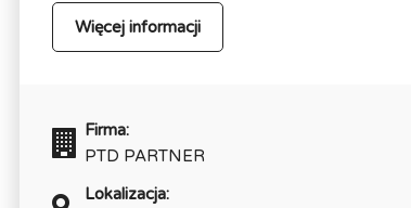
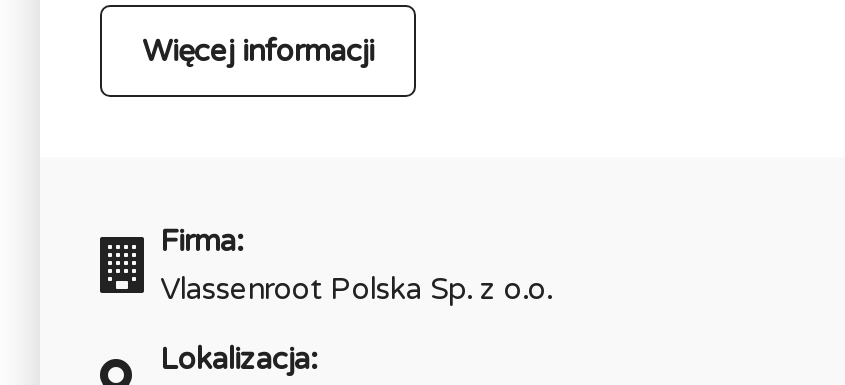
- PTD PARTNER
+ Vlassenroot Polska Sp. z o.o.
